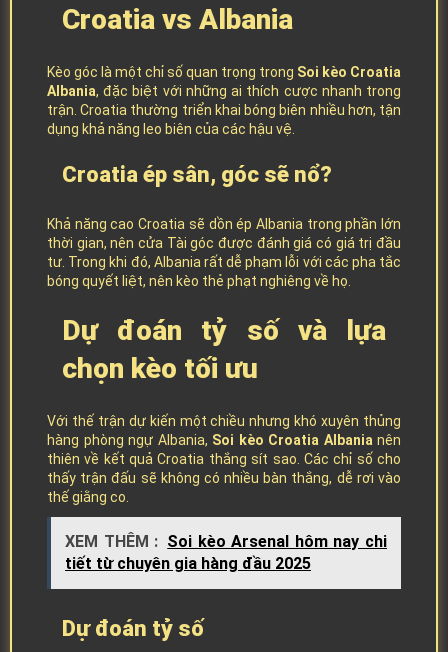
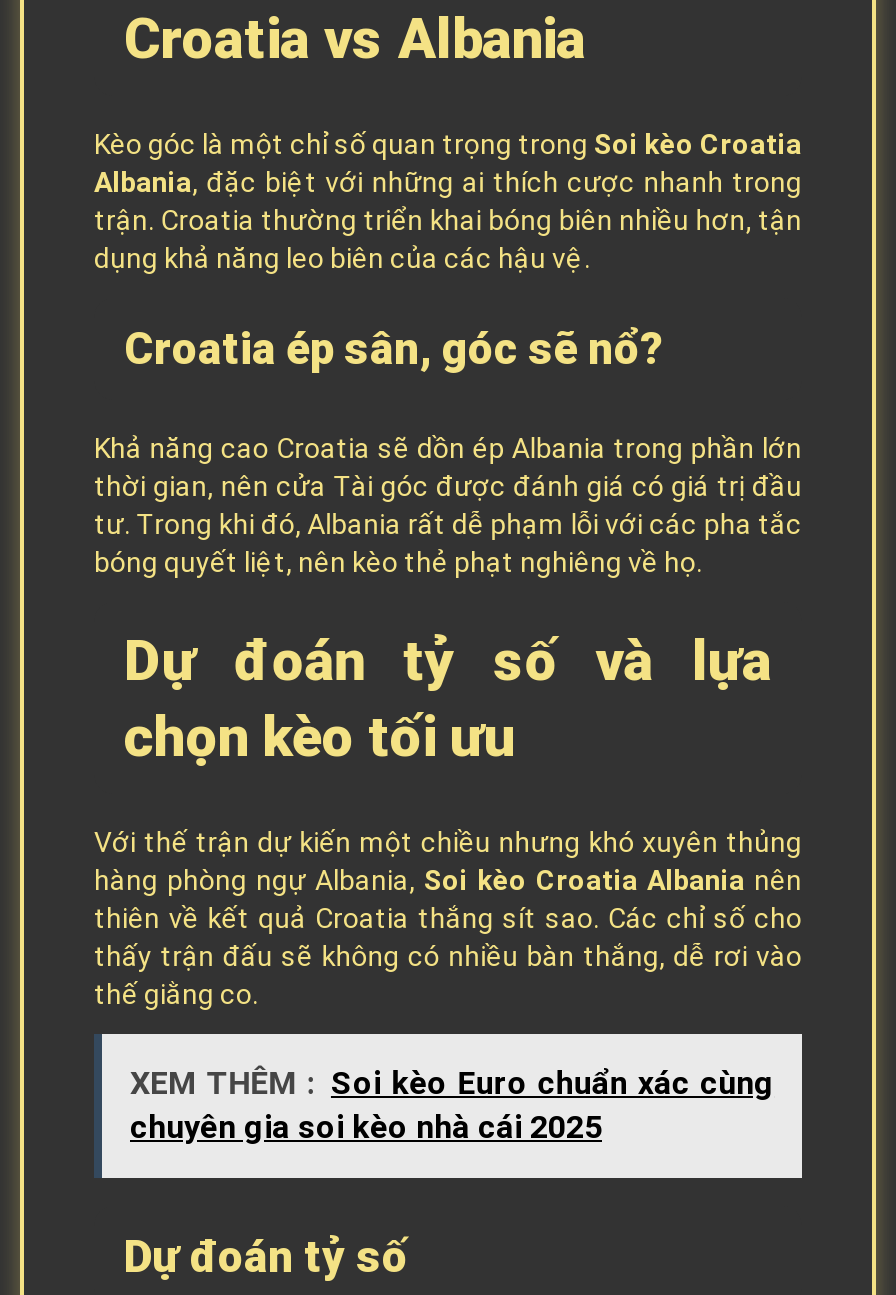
- XEM THÊM : Soi kèo Arsenal hôm nay chi
- tiết từ chuyên gia hàng đầu 2025
+ XEM THÊM : Soi kèo Euro chuẩn xác cùng
+ chuyên gia soi kèo nhà cái 2025
